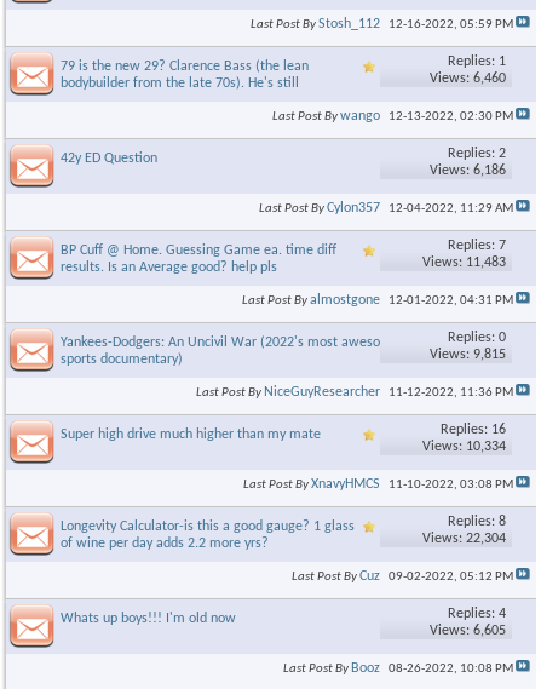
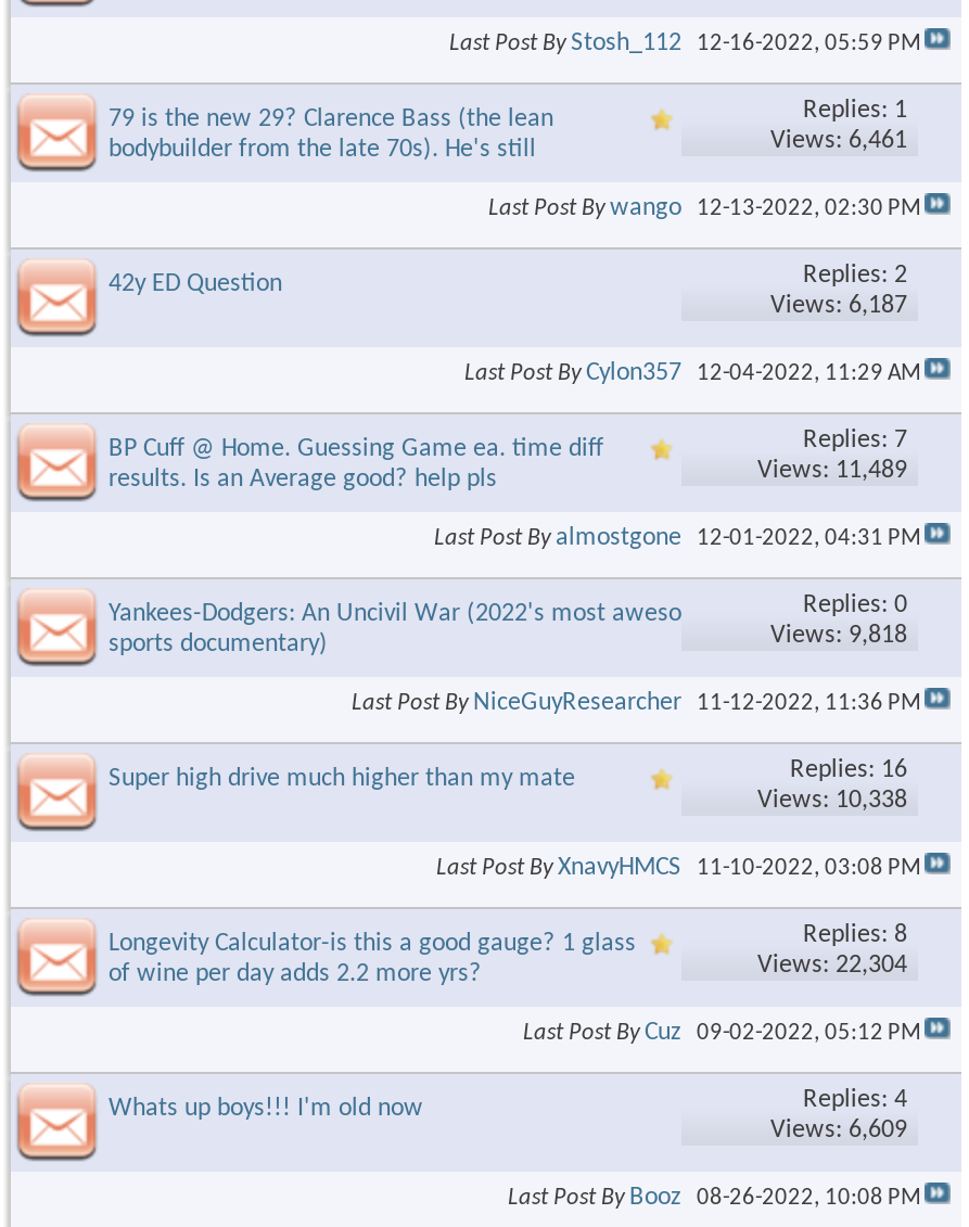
- Views: 6,460
+ Views: 6,461

- Views: 6,186
+ Views: 6,187

- Views: 11,483
+ Views: 11,489

- Views: 9,815
+ Views: 9,818

- Views: 10,334
+ Views: 10,338

- Views: 6,605
+ Views: 6,609
